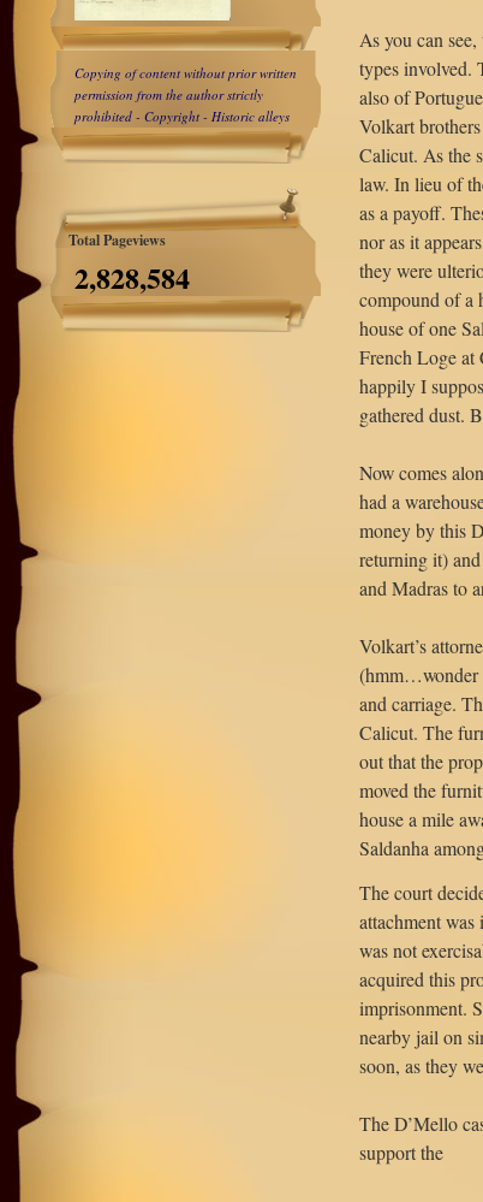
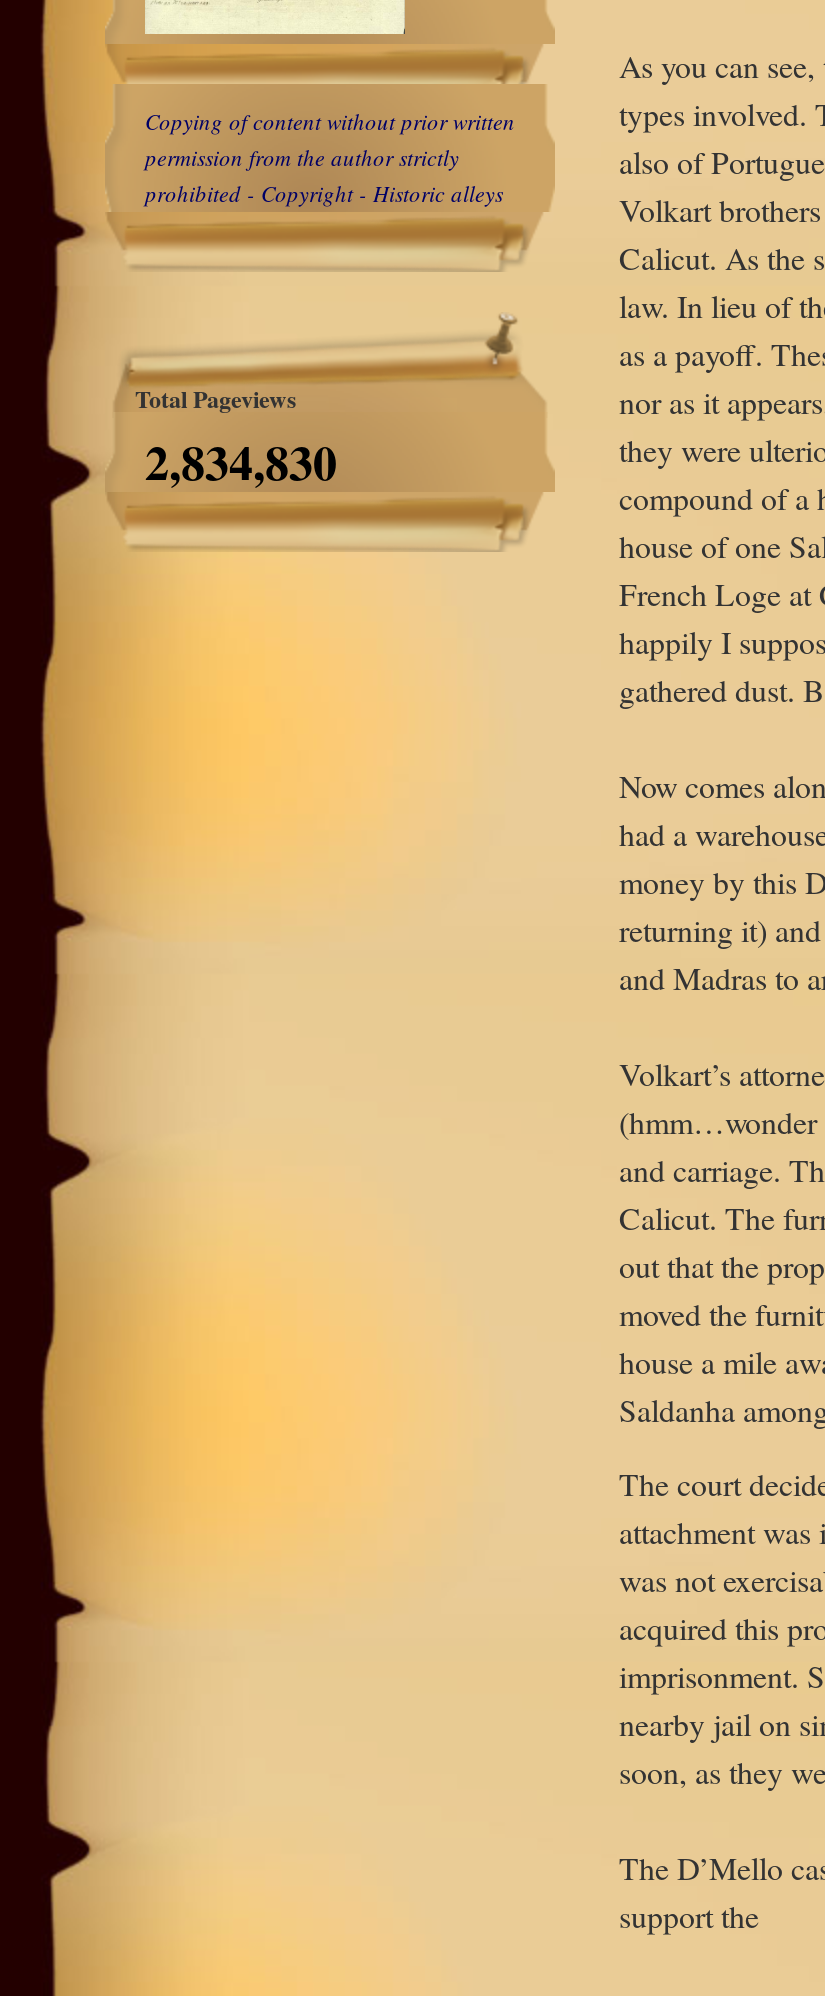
- 2,828,584
+ 2,834,830
